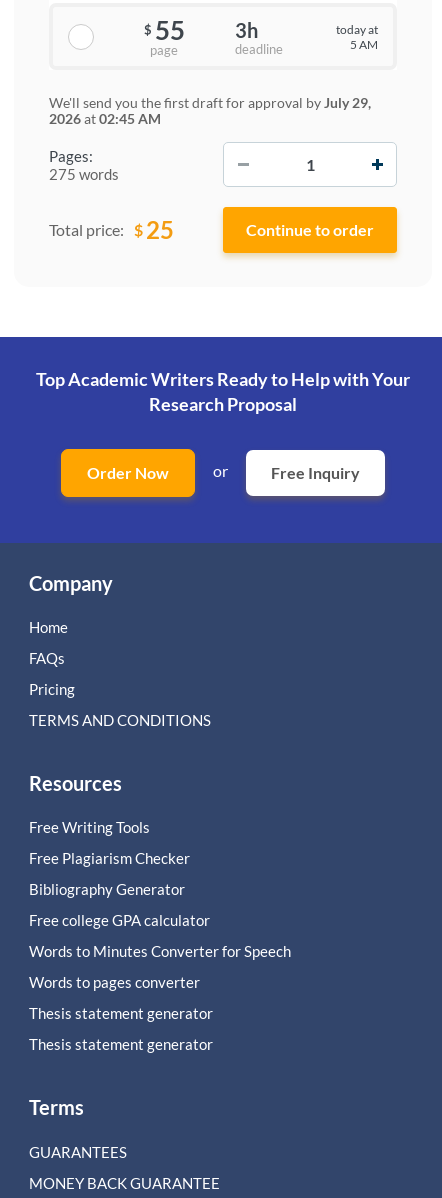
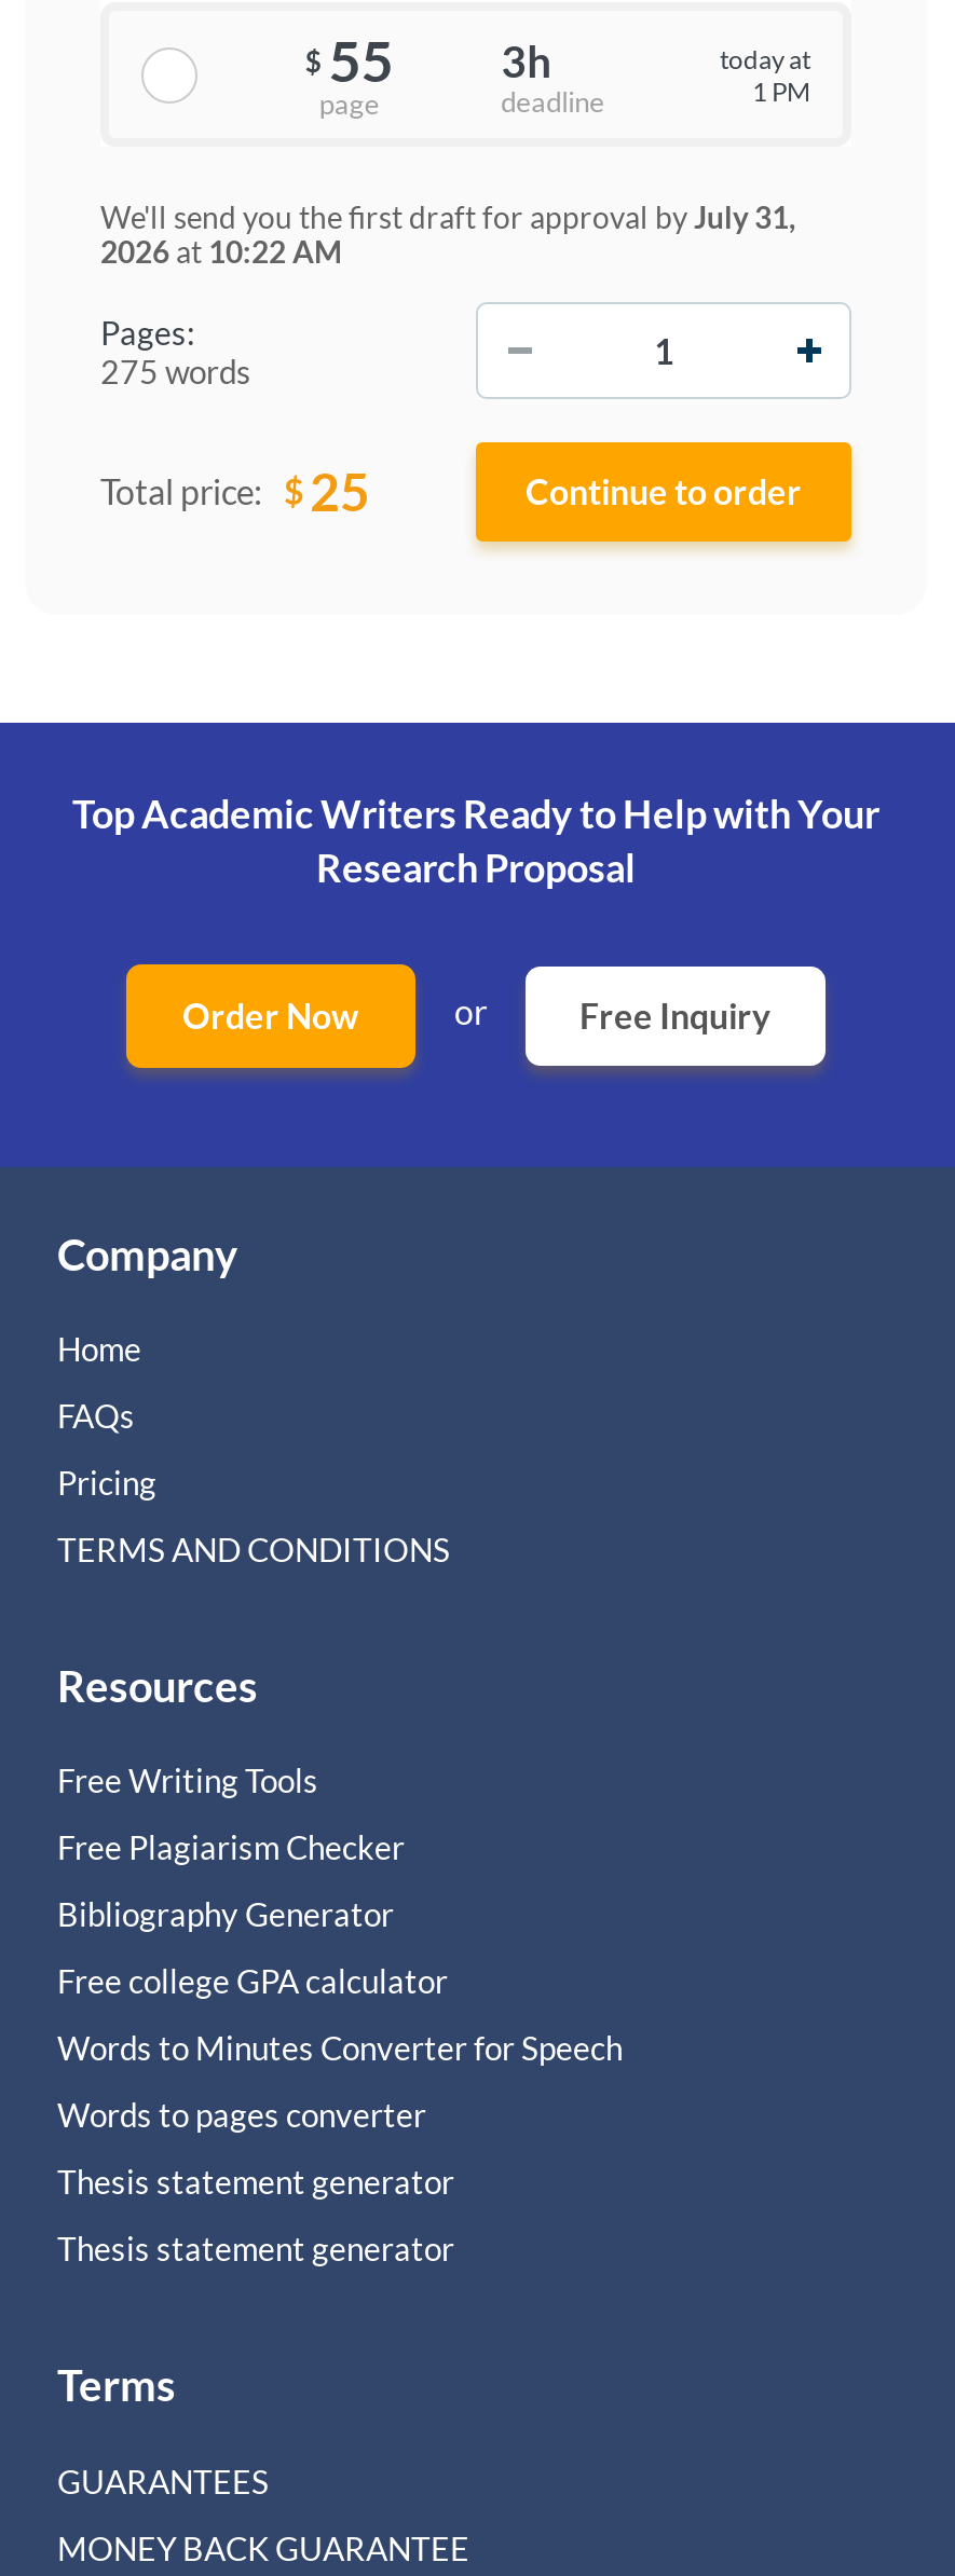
- 5 AM
+ 1 PM

- We'll send you the first draft for approval by July 29,
- 2026 at 02:45 AM
+ We'll send you the first draft for approval by July 31,
+ 2026 at 10:22 AM
